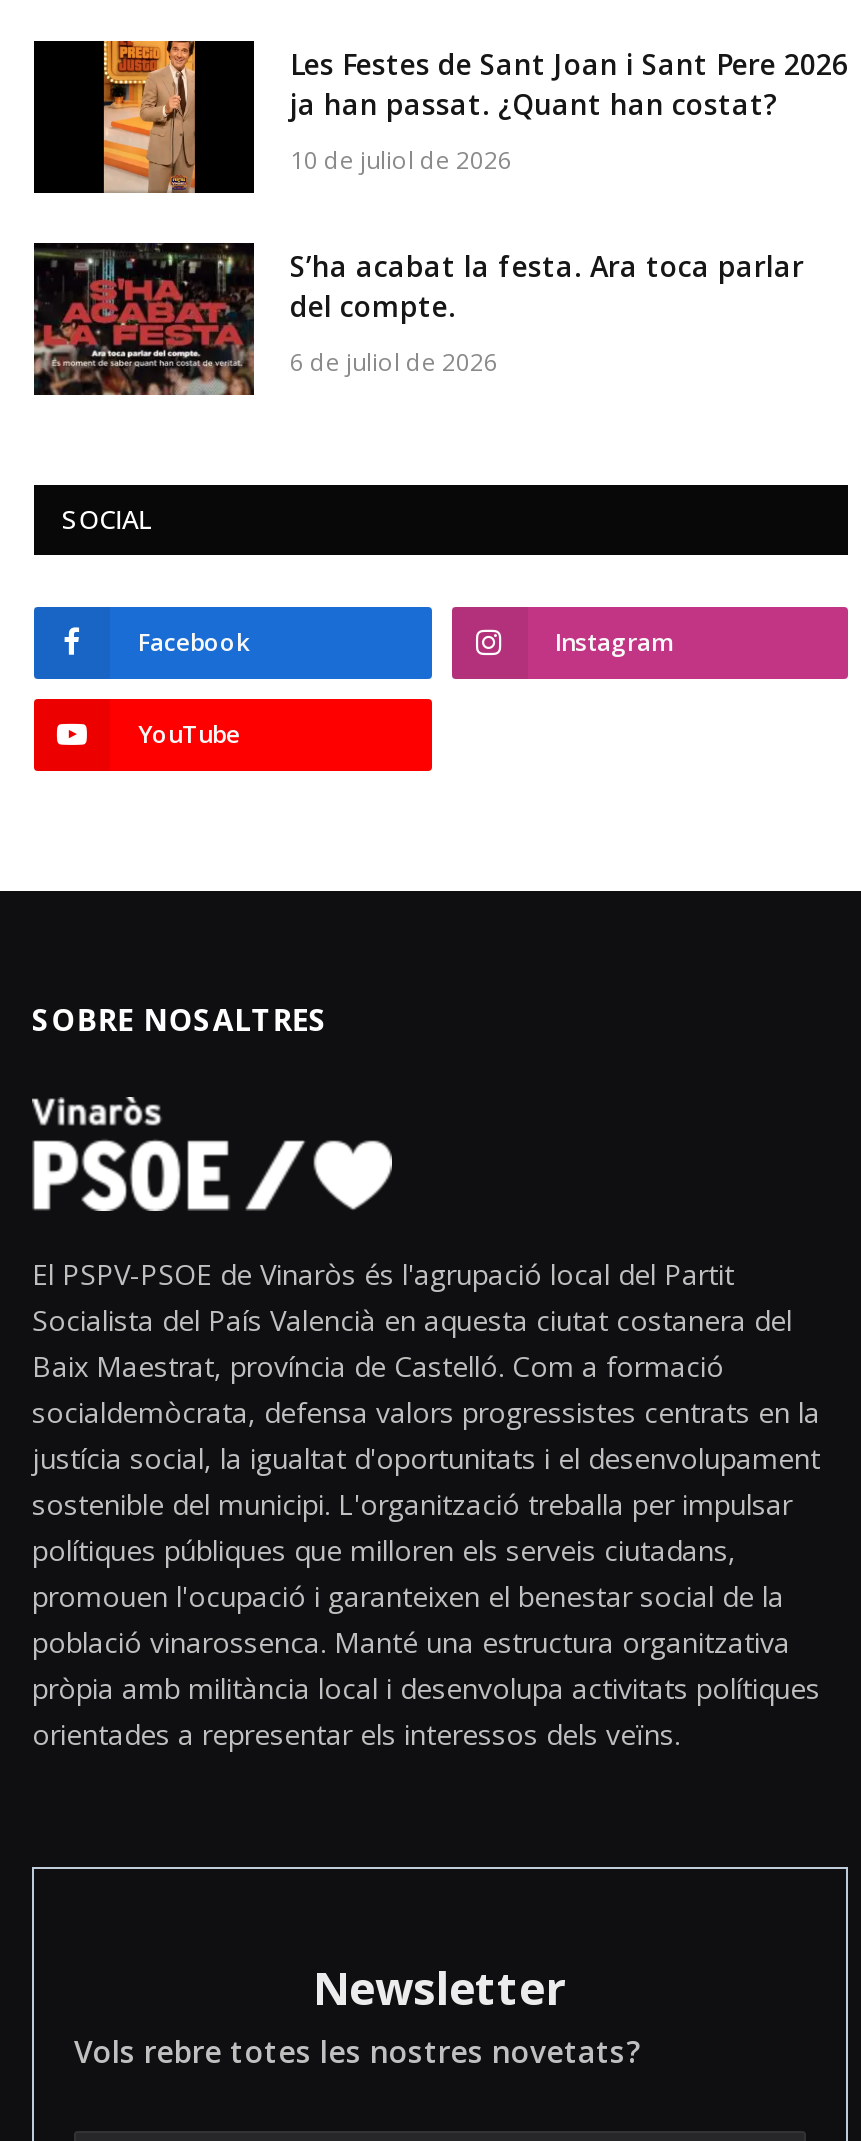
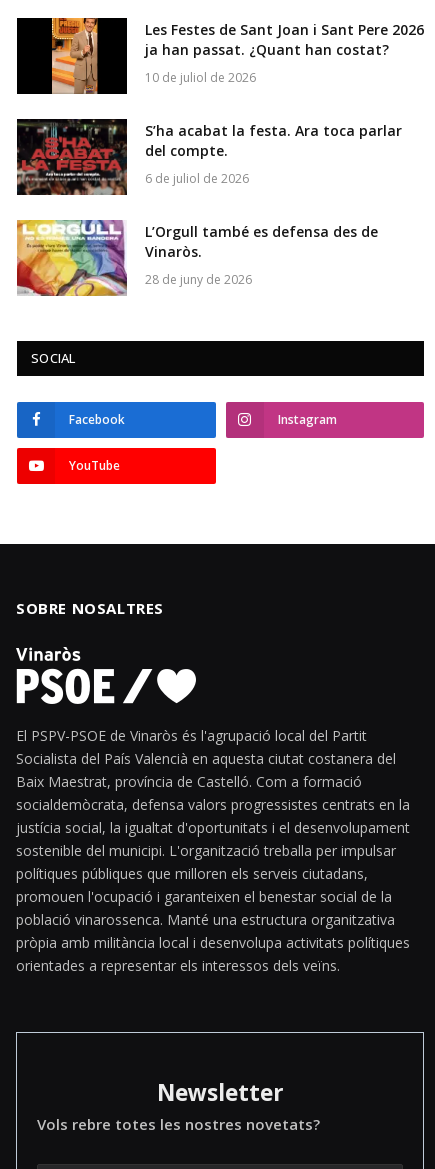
+ [image]
+ L’Orgull també es defensa des de
+ Vinaròs.
+ 28 de juny de 2026
